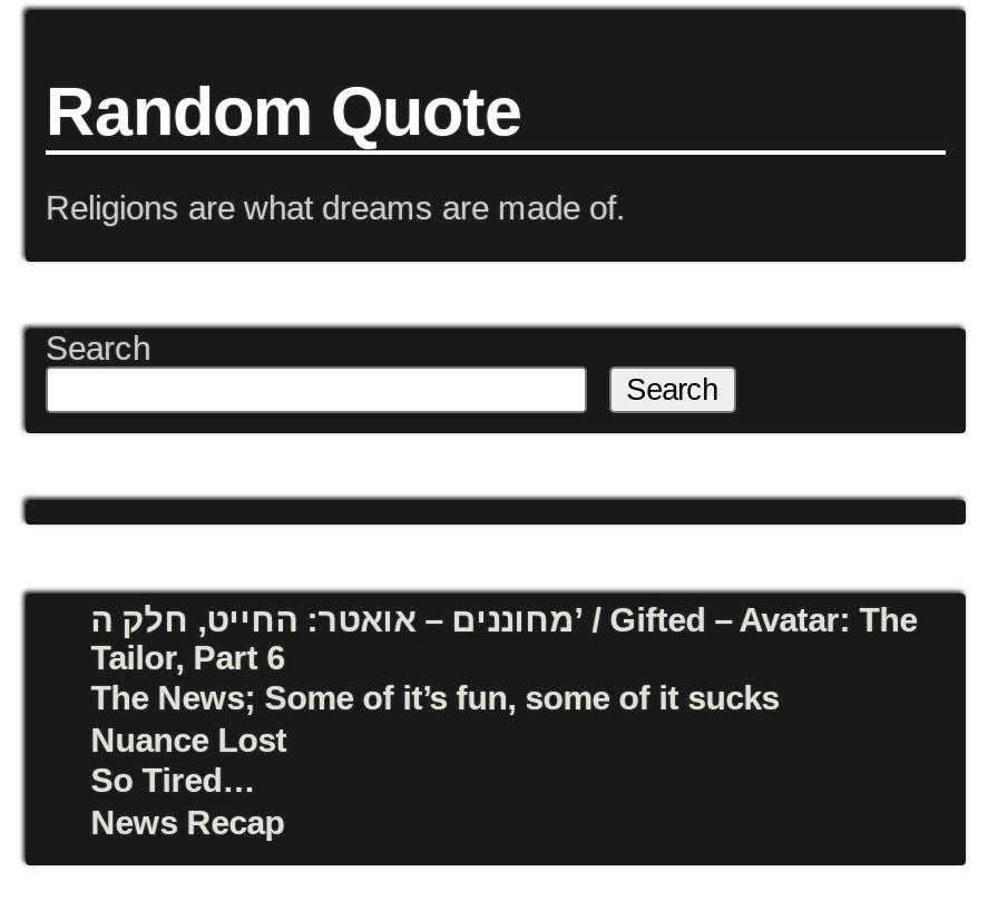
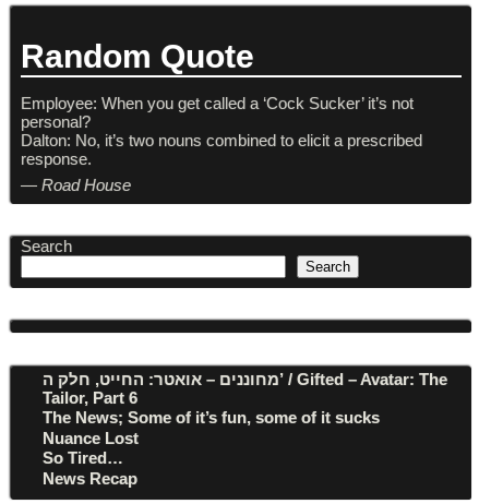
- Religions are what dreams are made of.
+ Employee: When you get called a ‘Cock Sucker’ it’s not
+ personal?
+ Dalton: No, it’s two nouns combined to elicit a prescribed
+ response.
+ — Road House
